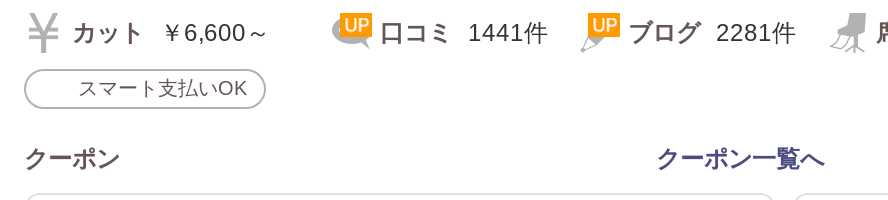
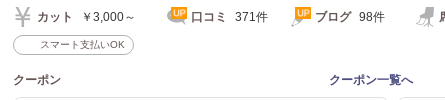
- カット ￥6,600～
- 口コミ 1441件
- ブログ 2281件
+ カット ￥3,000～
+ 口コミ 371件
+ ブログ 98件
